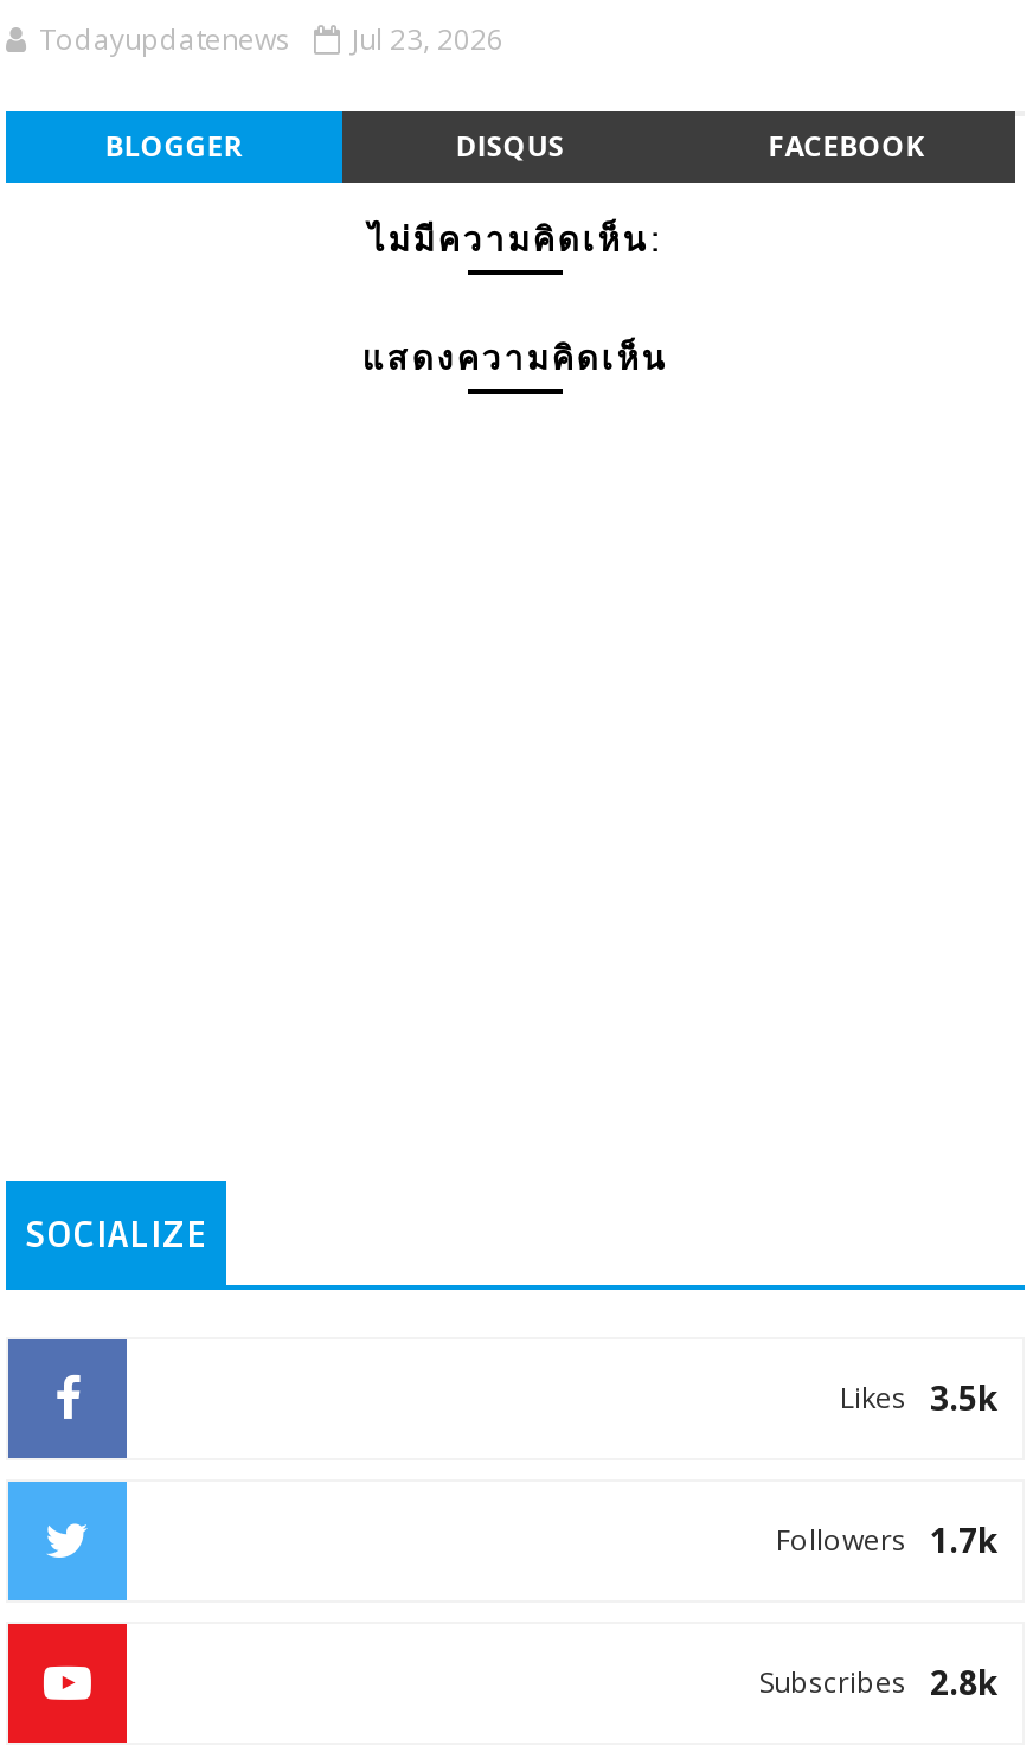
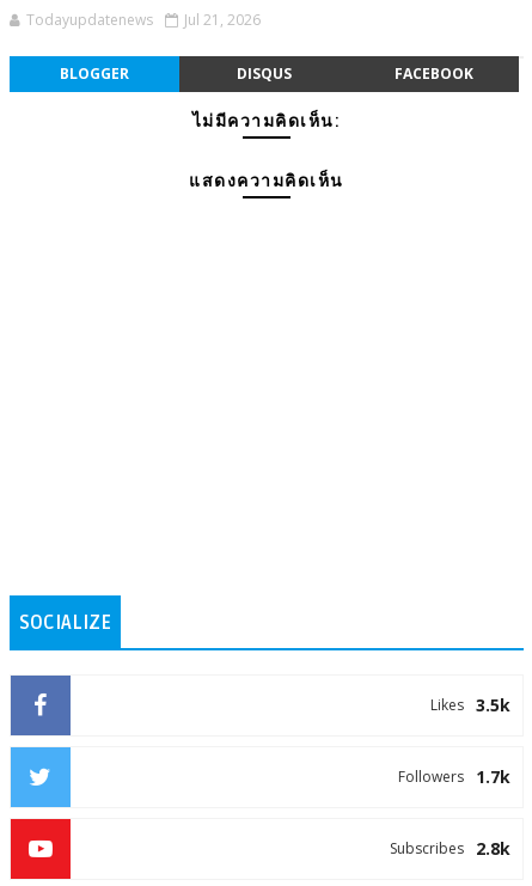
- Todayupdatenews Jul 23, 2026
+ Todayupdatenews Jul 21, 2026
